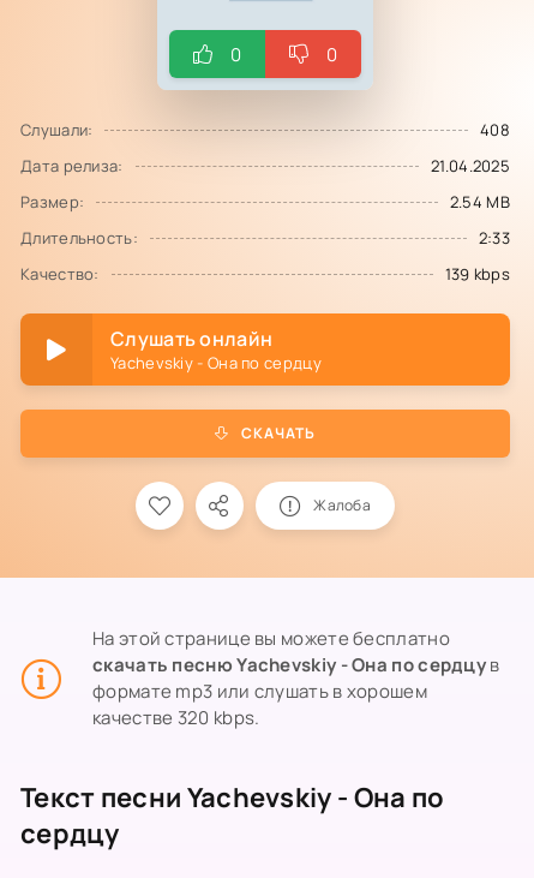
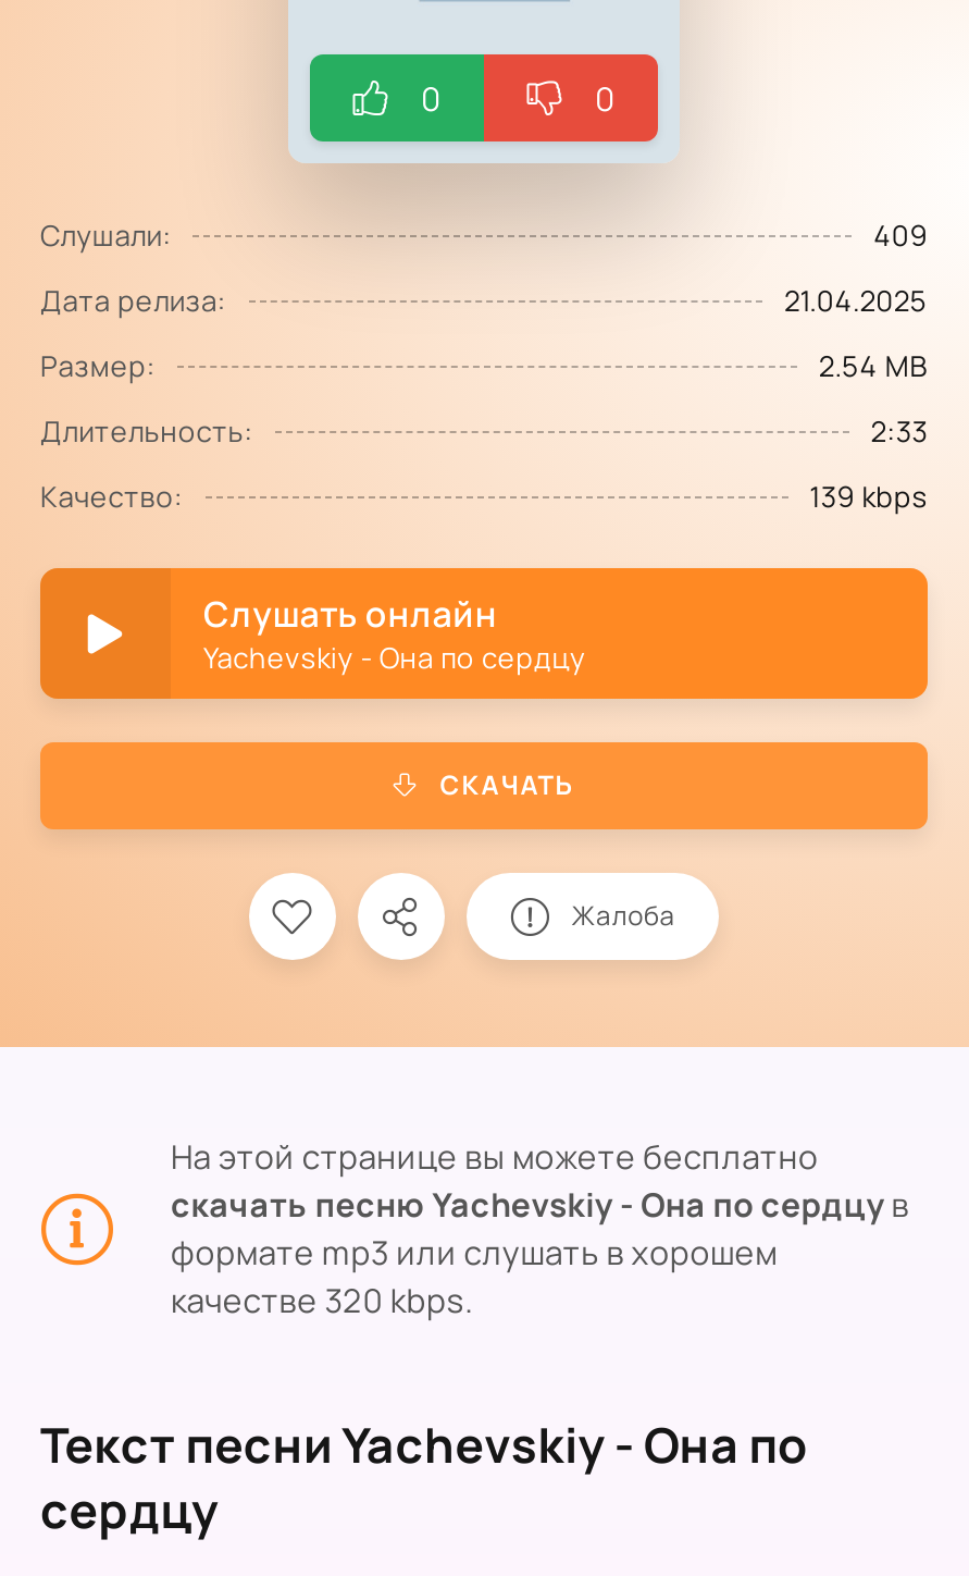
- 408
+ 409
